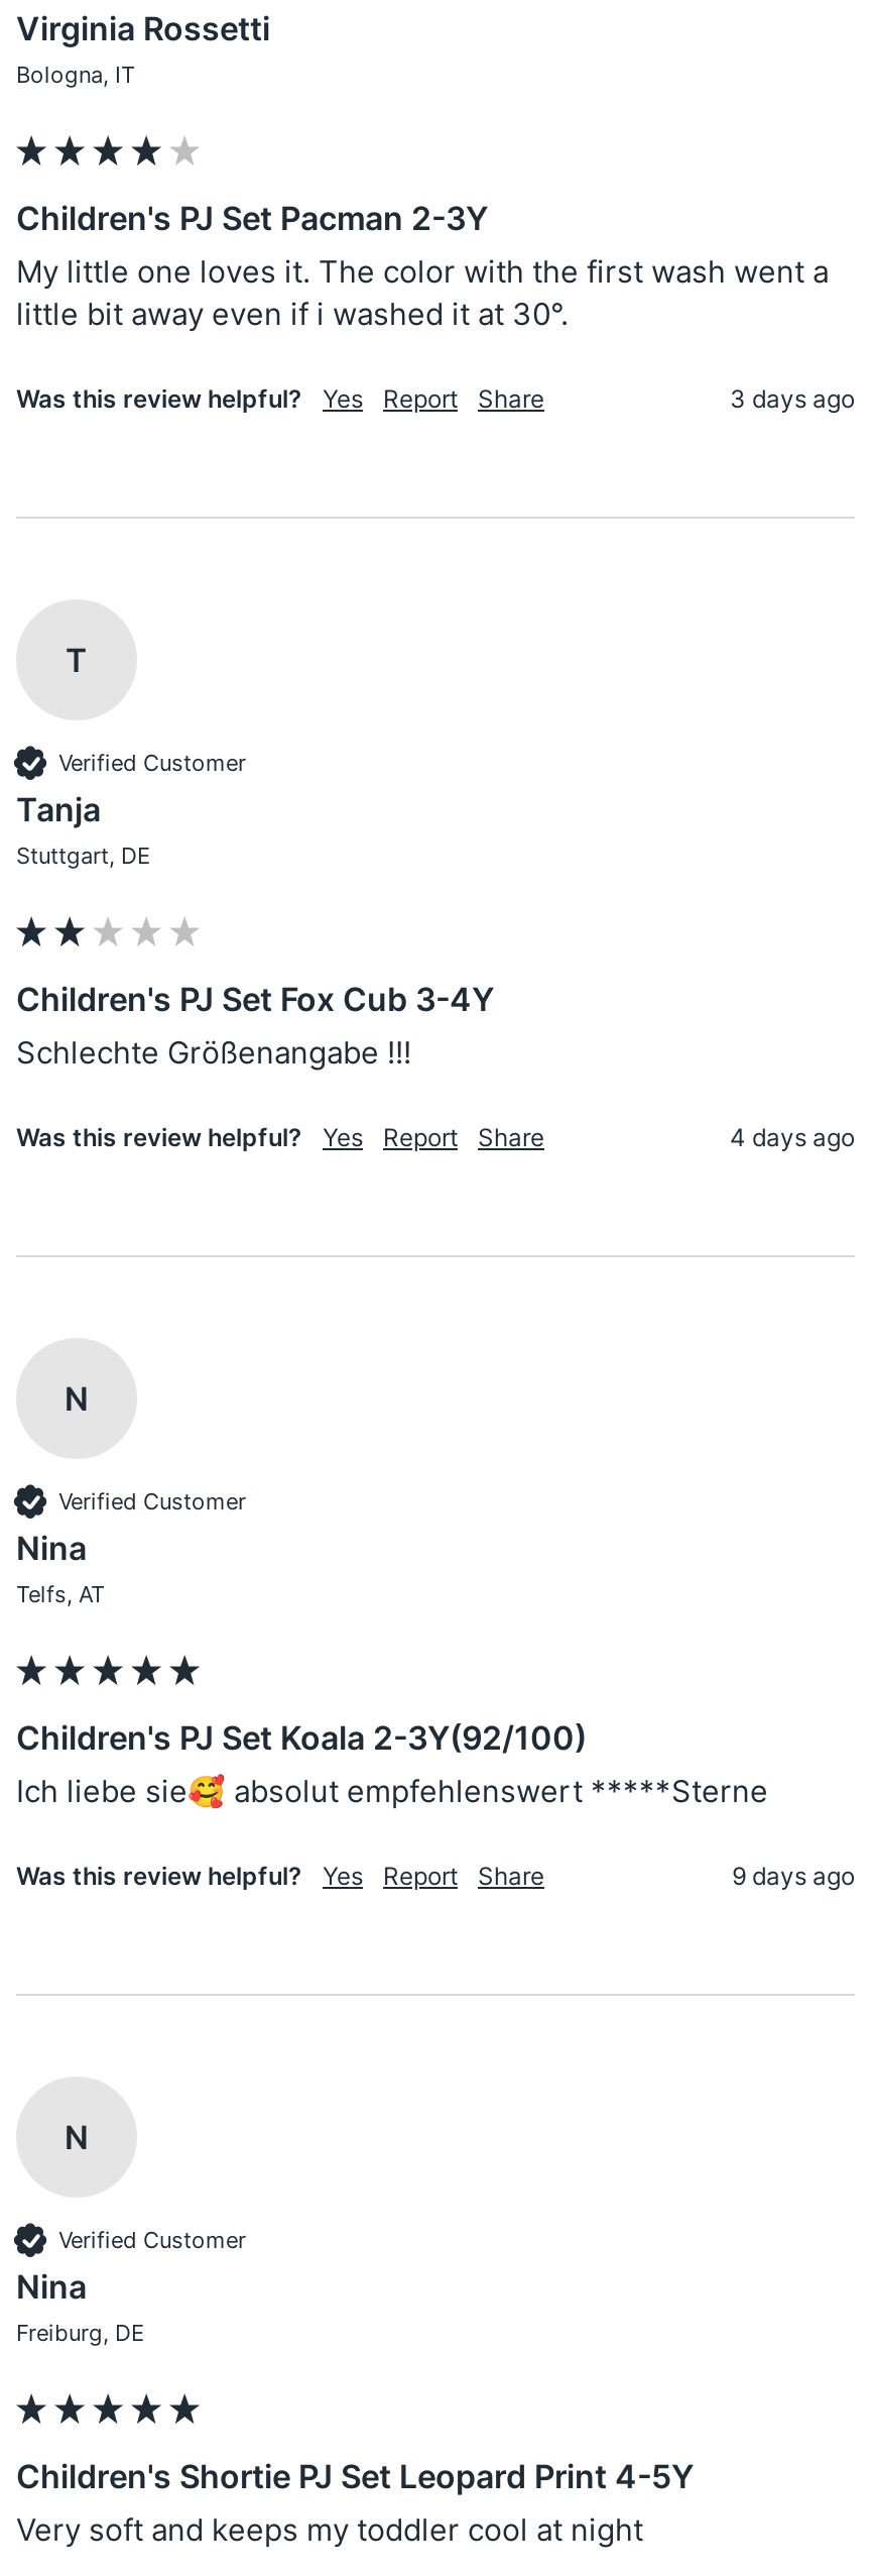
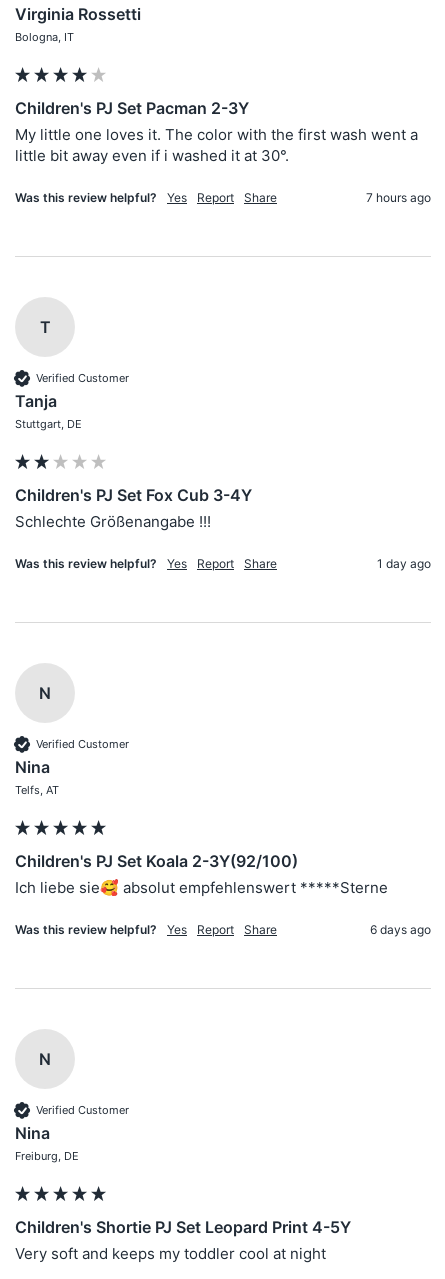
- 3 days ago
+ 7 hours ago

- 4 days ago
+ 1 day ago

- 9 days ago
+ 6 days ago
